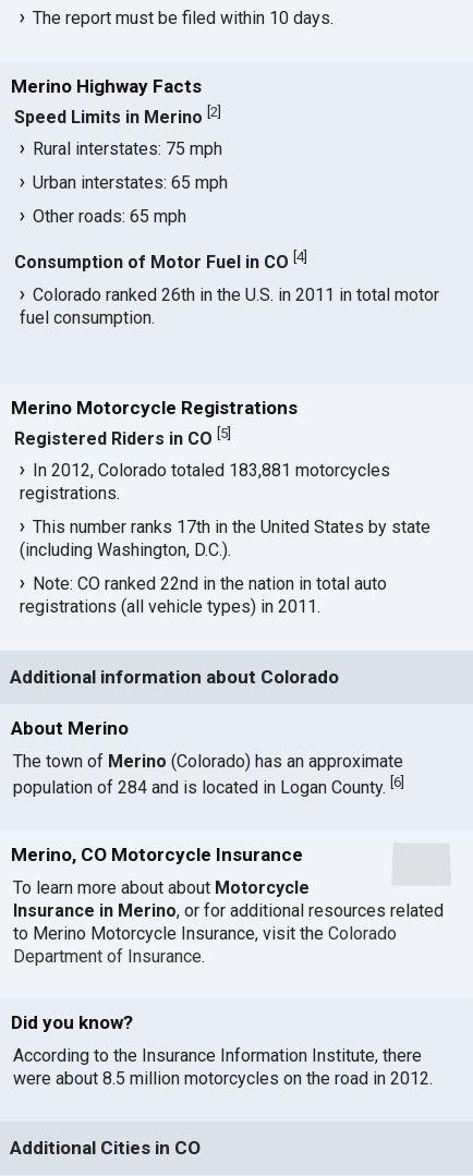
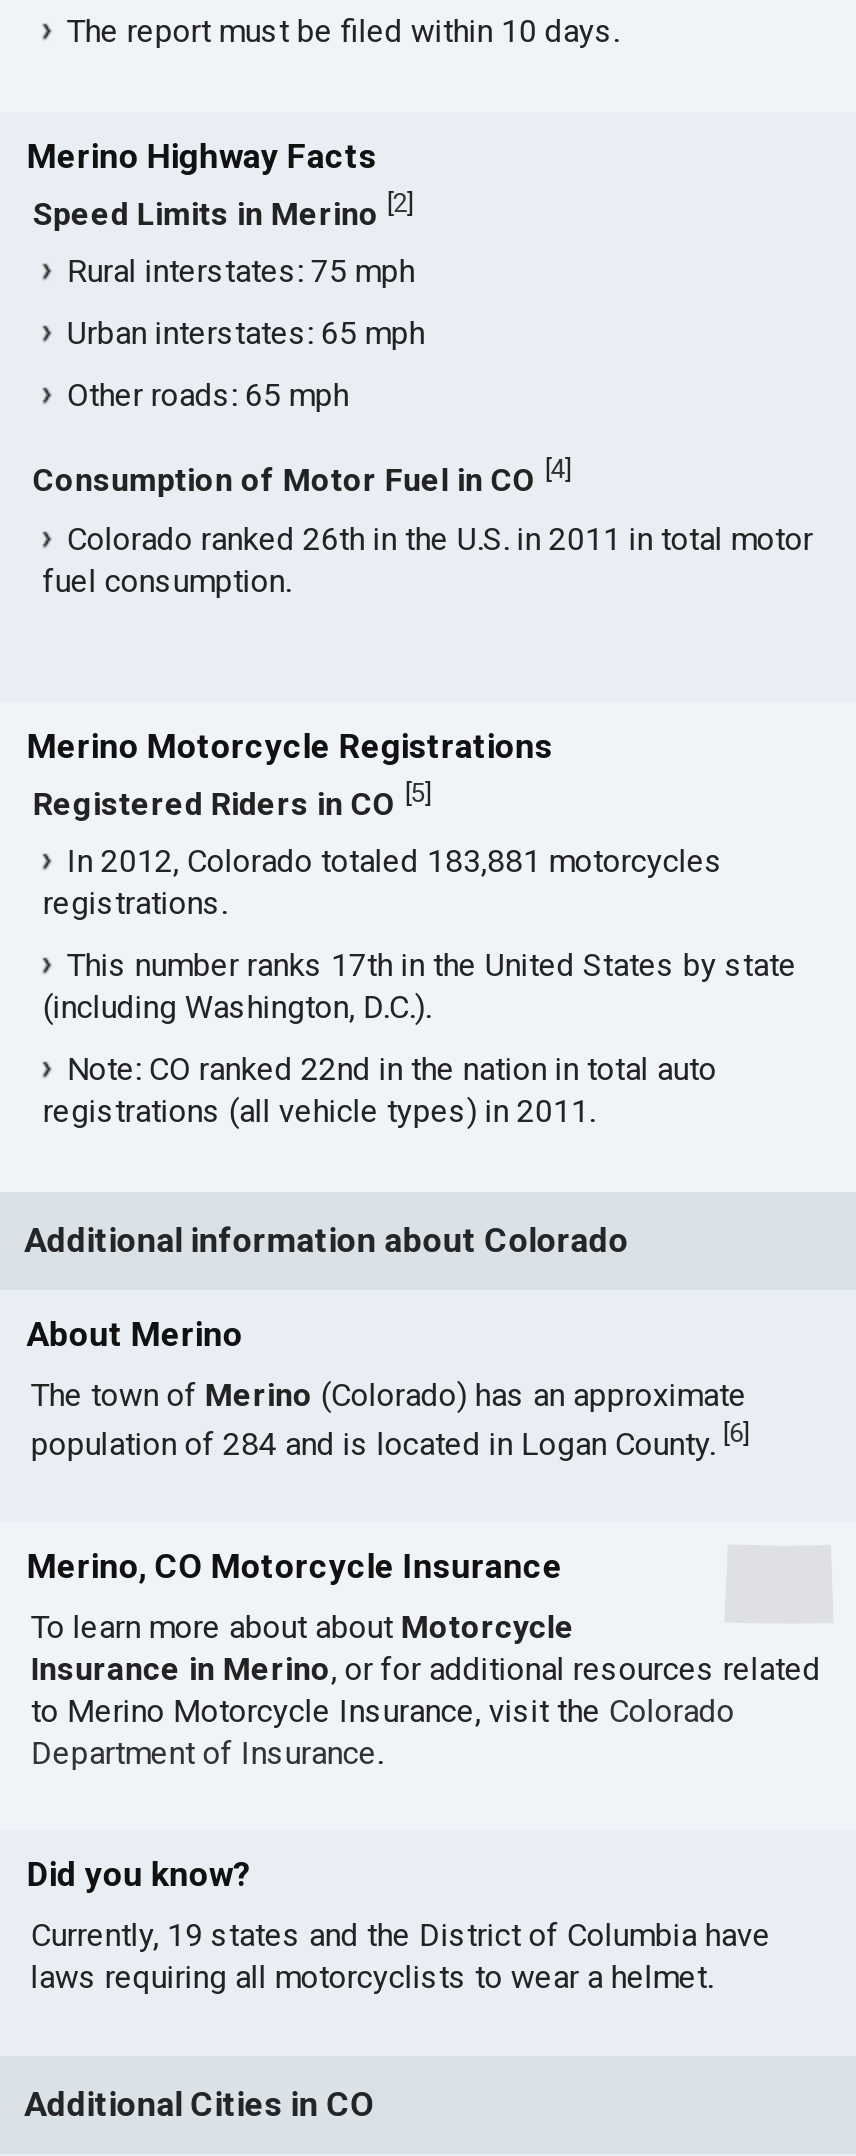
- According to the Insurance Information Institute, there
- were about 8.5 million motorcycles on the road in 2012.
+ Currently, 19 states and the District of Columbia have
+ laws requiring all motorcyclists to wear a helmet.
